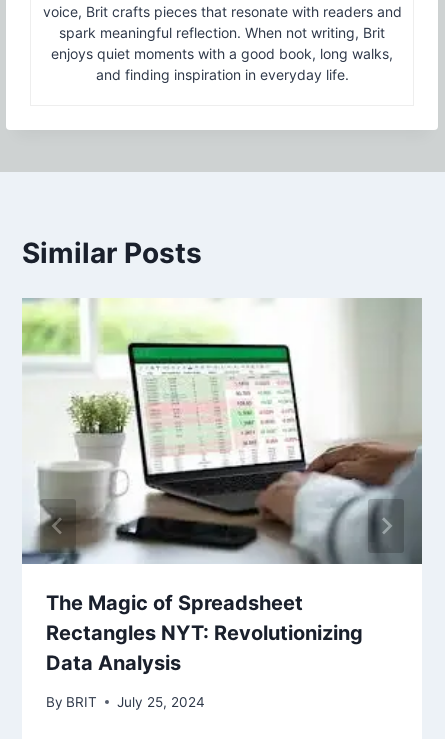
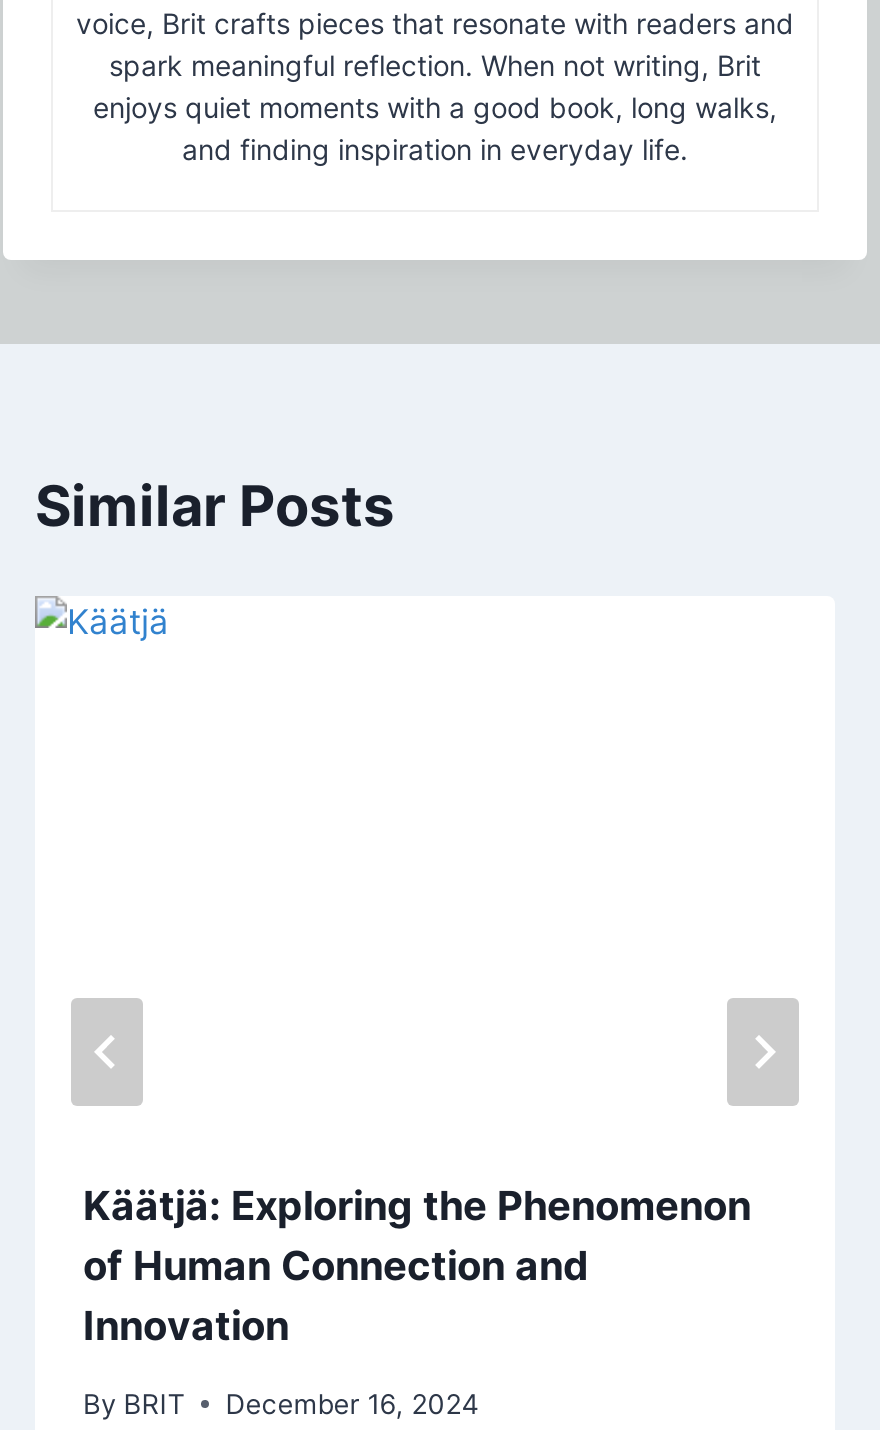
- [image]

- The Magic of Spreadsheet
- Rectangles NYT: Revolutionizing
- Data Analysis
+ Käätjä: Exploring the Phenomenon
+ of Human Connection and
+ Innovation

- By BRIT July 25, 2024
+ By BRIT December 16, 2024
